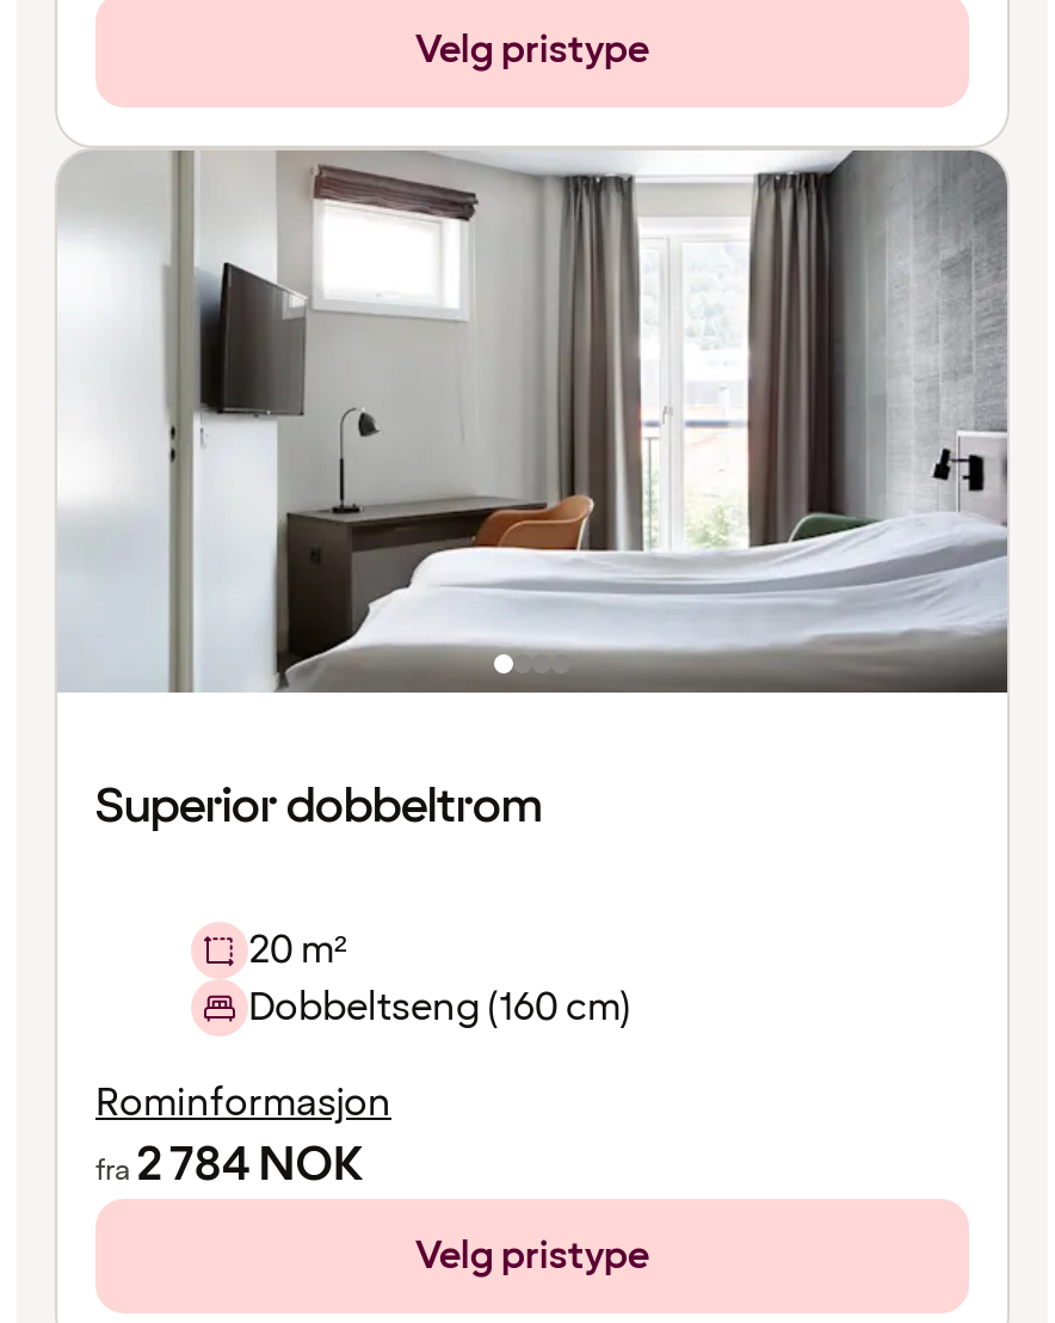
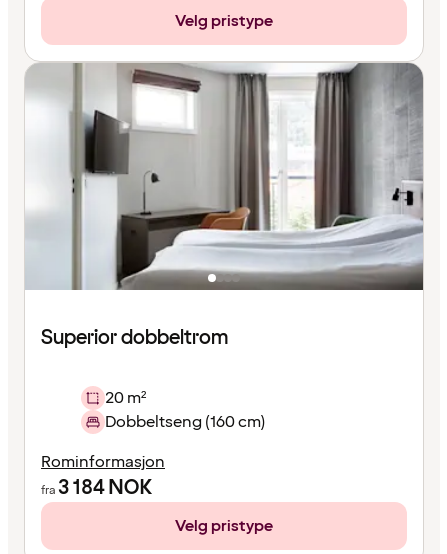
- fra2 784 NOK
+ fra3 184 NOK
